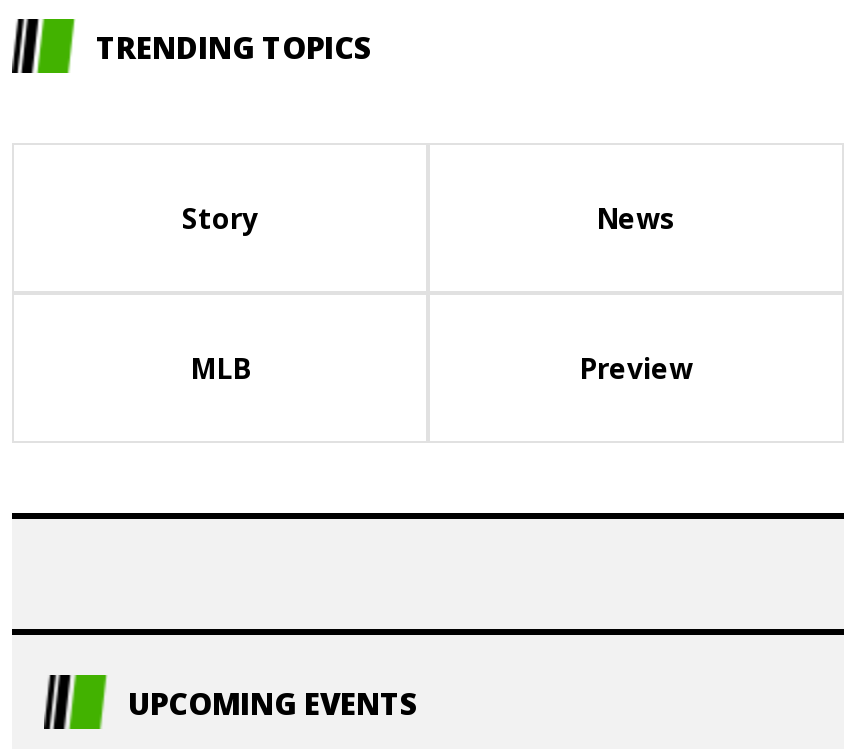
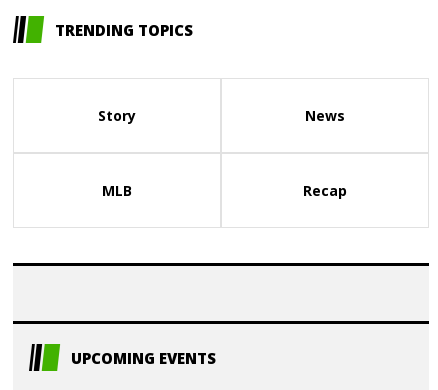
- Preview
+ Recap
